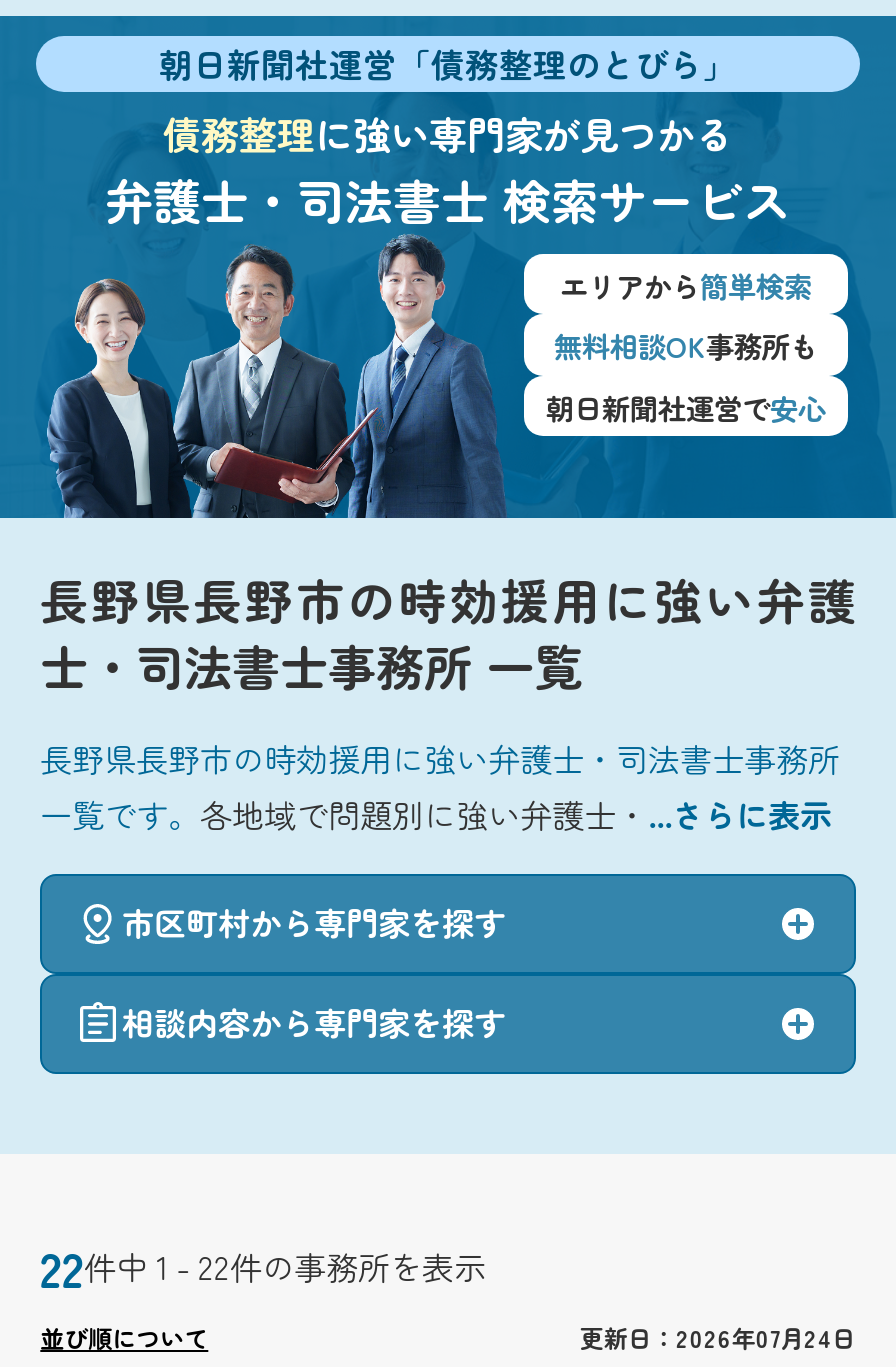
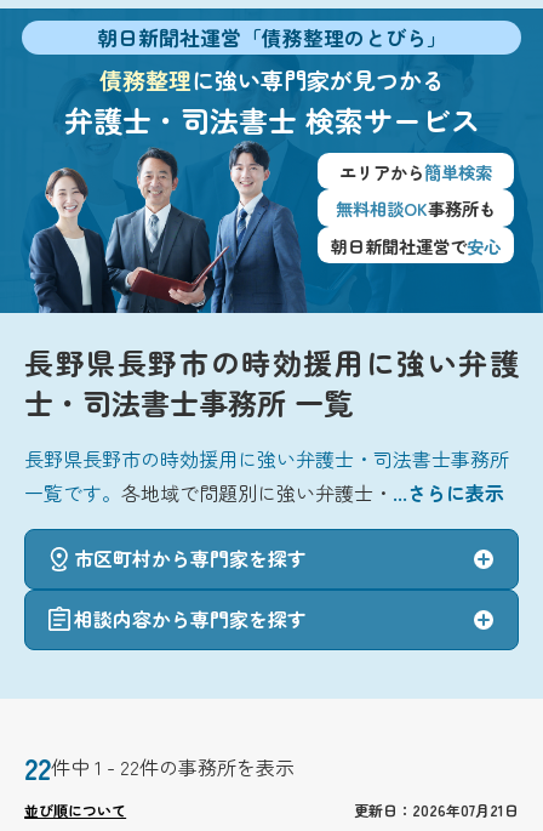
- 更新日：2026年07月24日
+ 更新日：2026年07月21日
